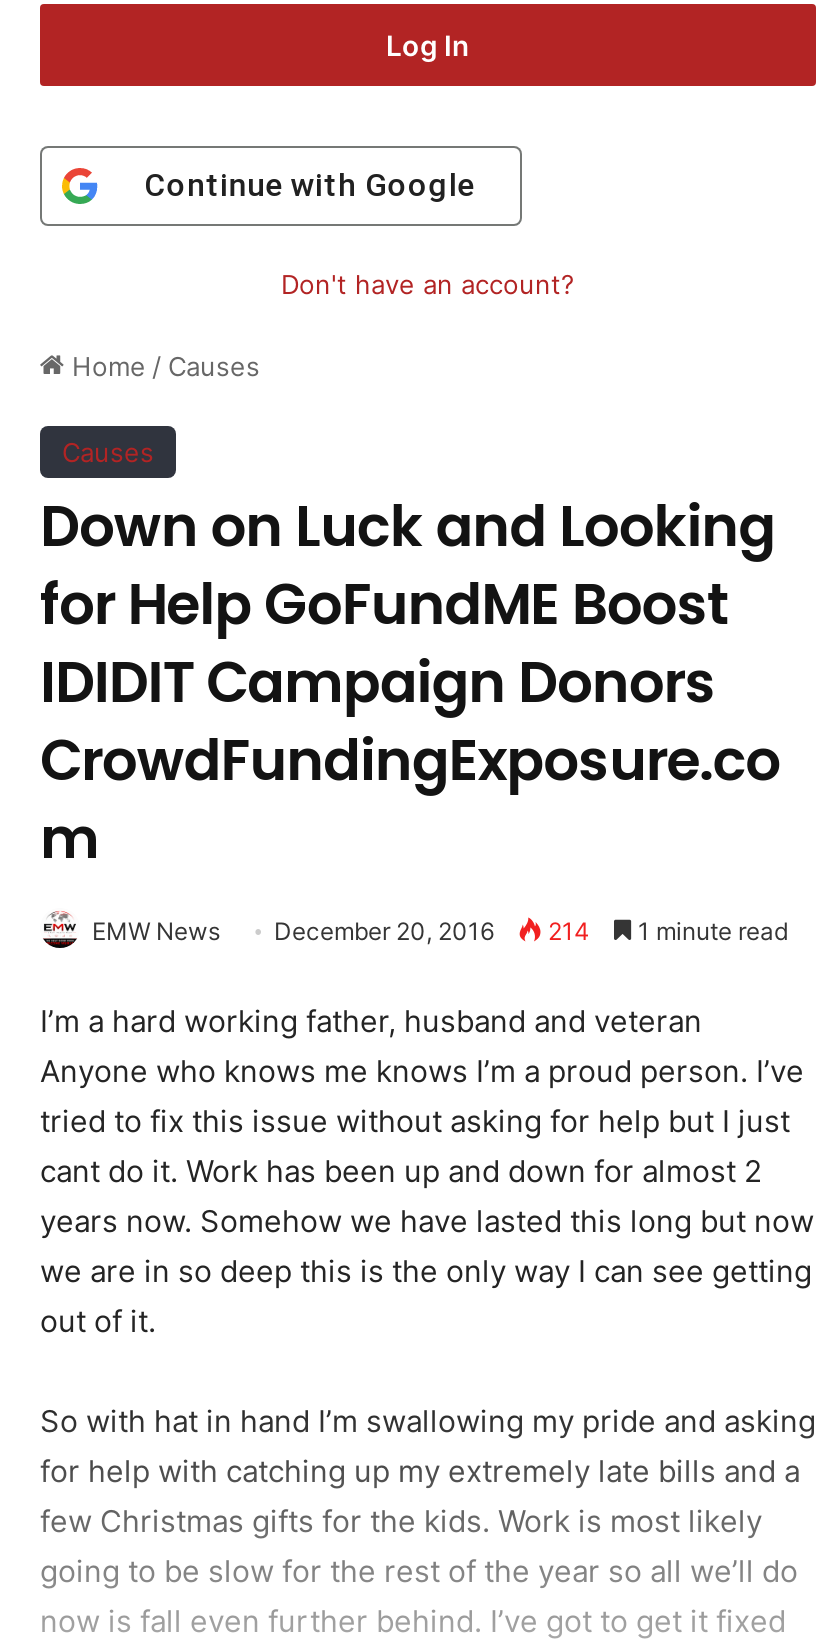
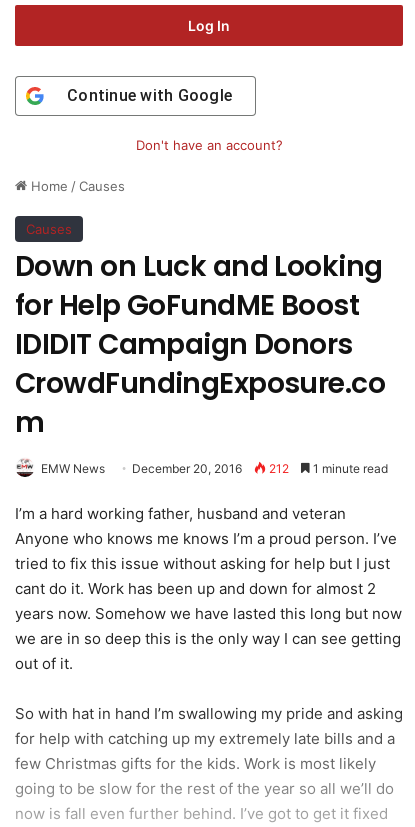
- EMW News December 20, 2016 214 1 minute read
+ EMW News December 20, 2016 212 1 minute read
